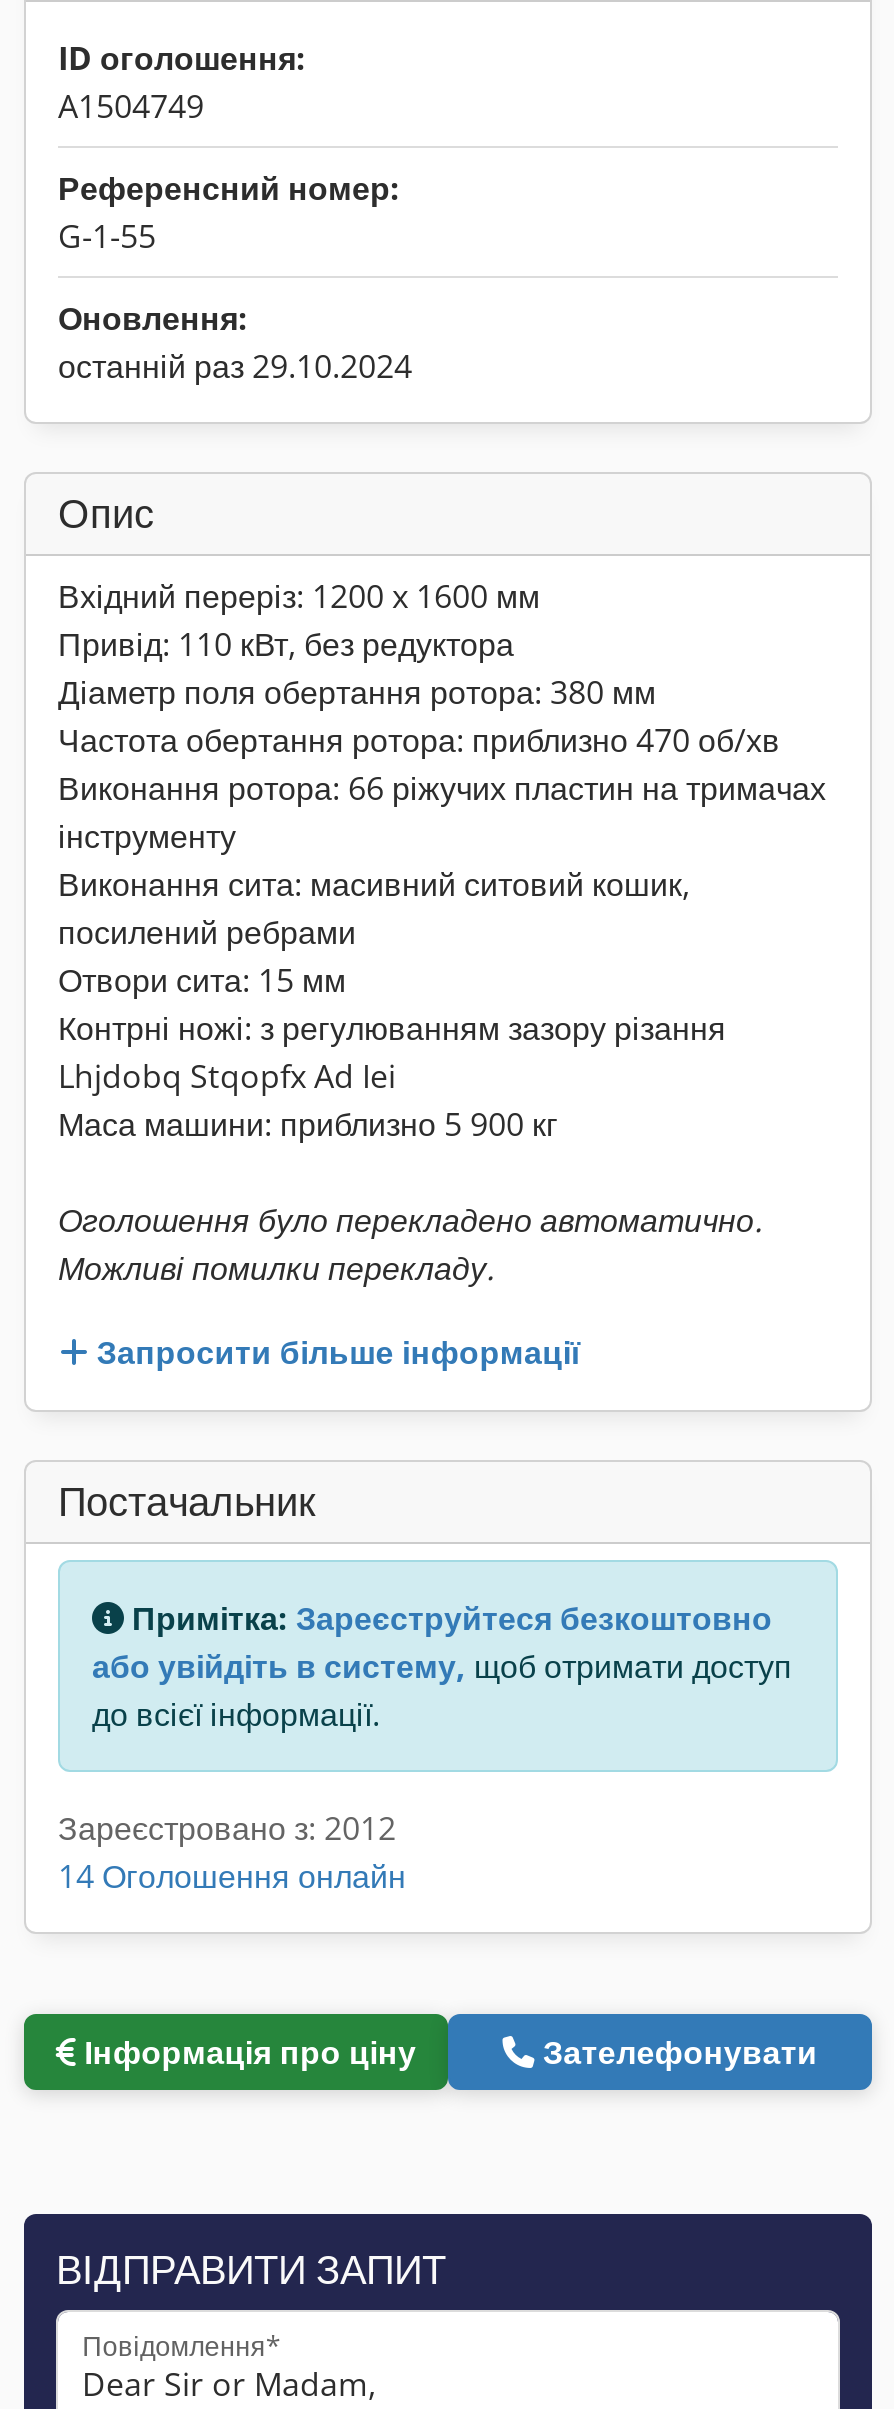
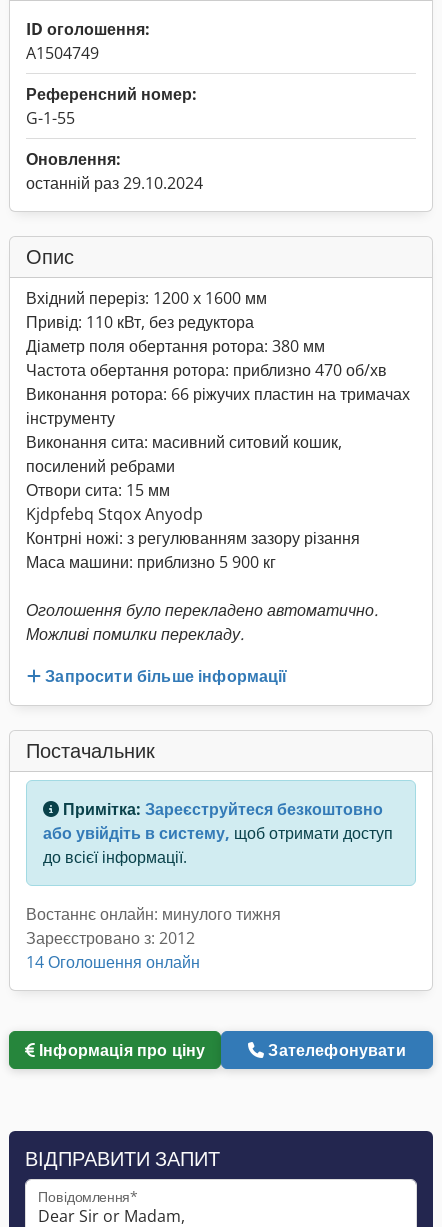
+ Kjdpfebq Stqox Anyodp

- Lhjdobq Stqopfx Ad Iei

+ Востаннє онлайн: минулого тижня
